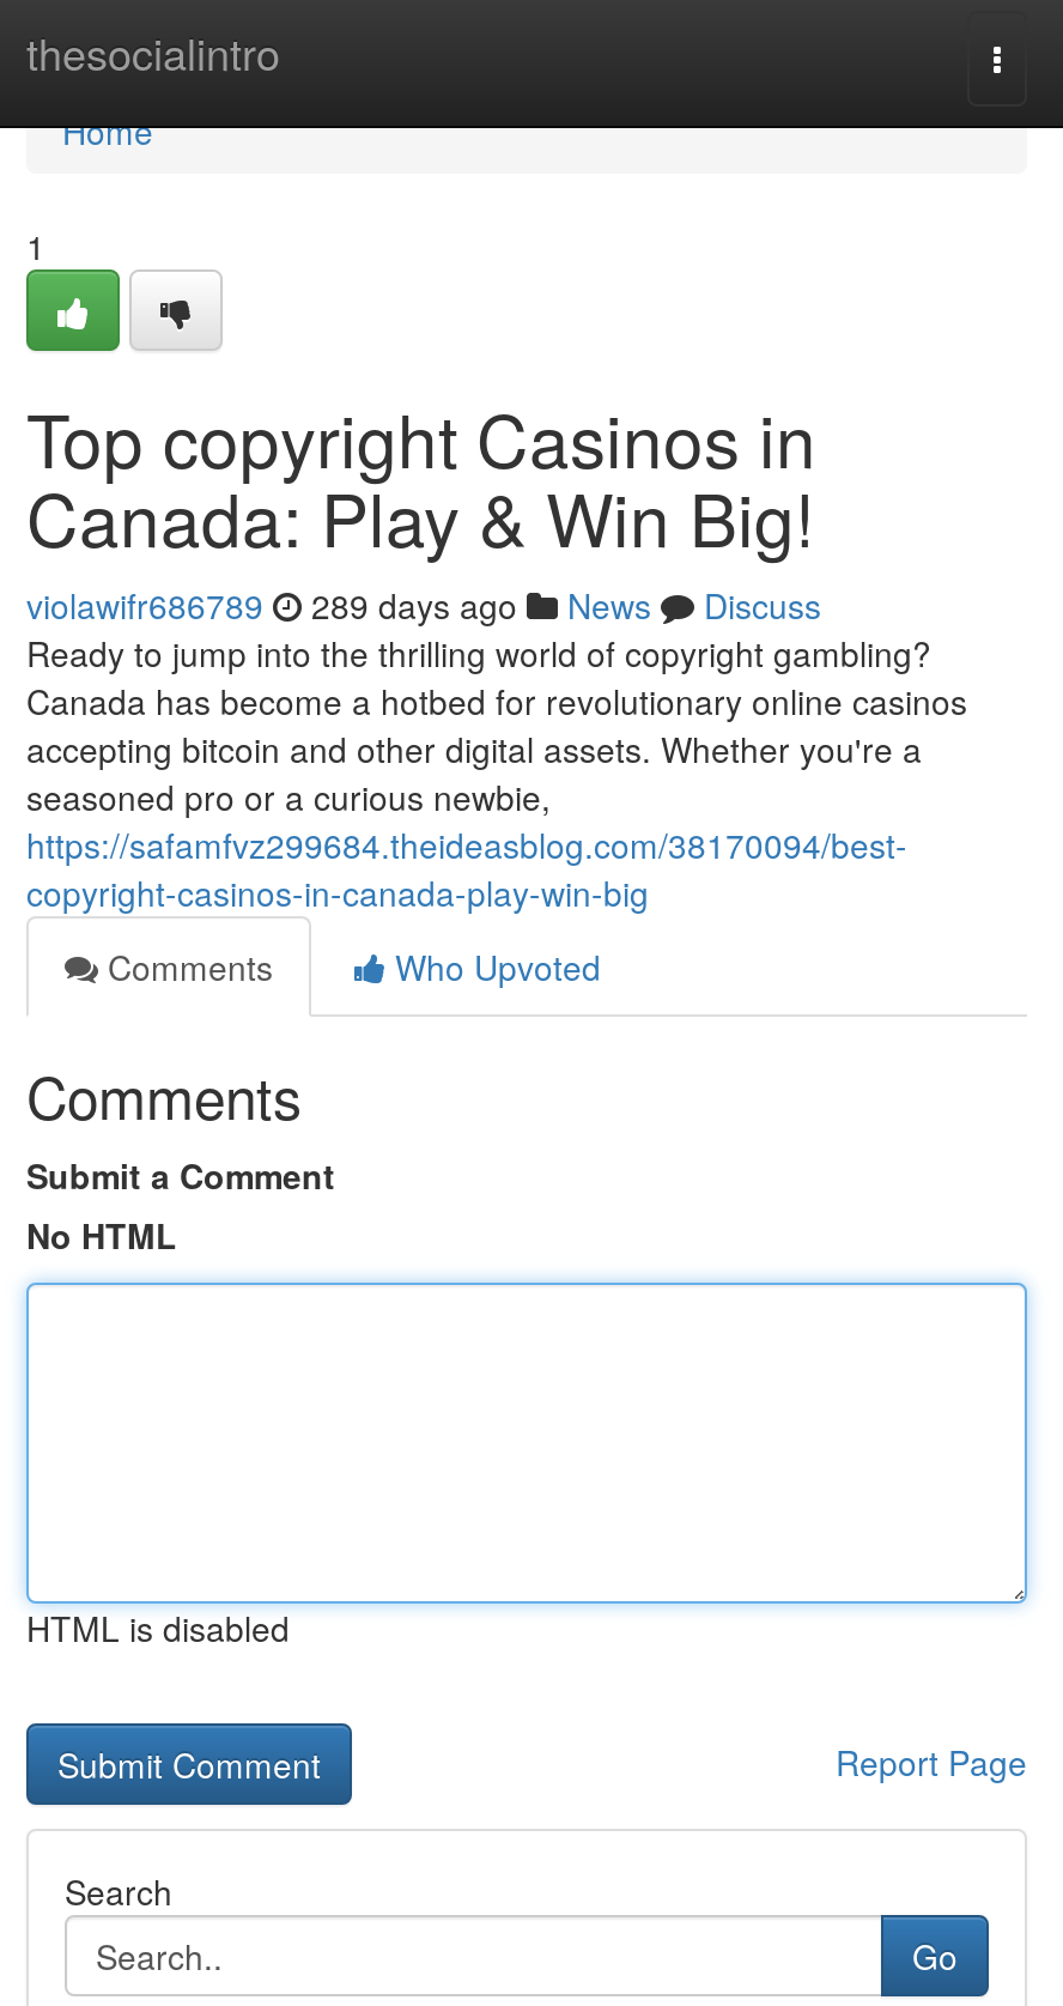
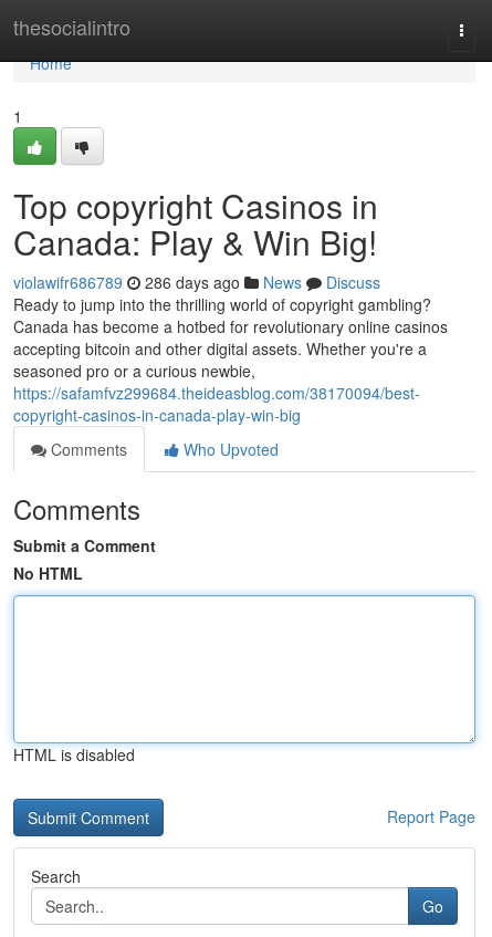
- violawifr686789 289 days ago News Discuss
+ violawifr686789 286 days ago News Discuss
